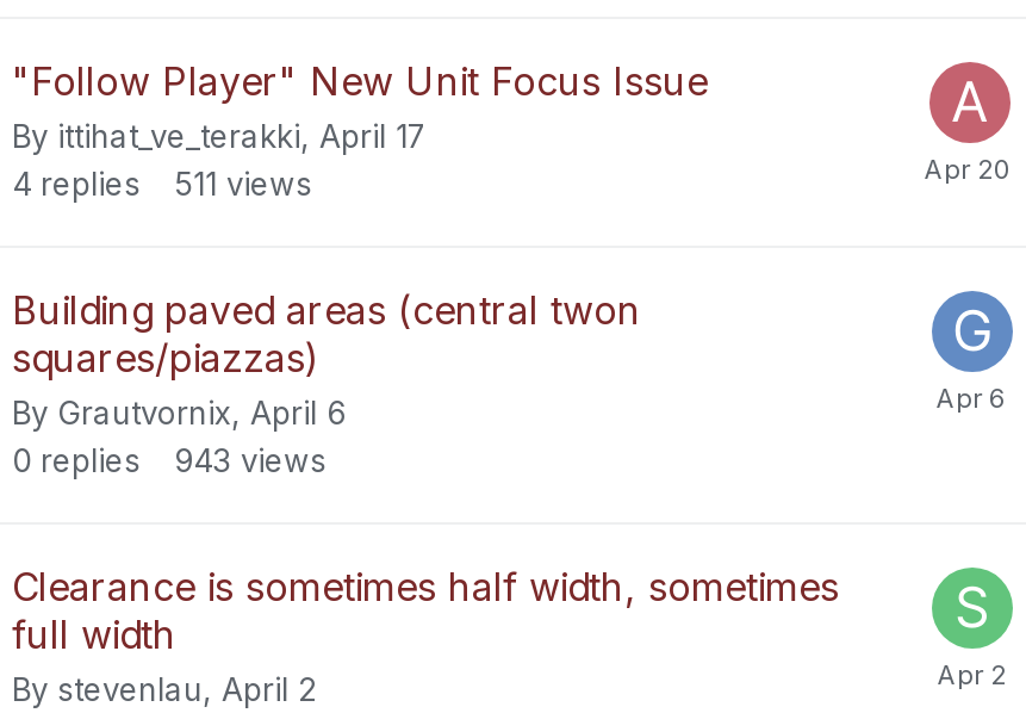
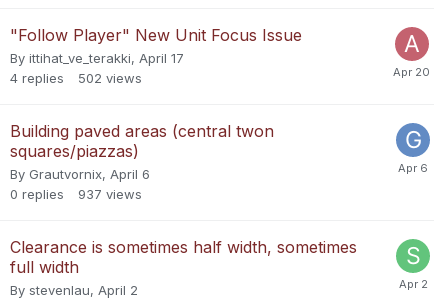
- 4 replies 511 views
+ 4 replies 502 views

- 0 replies 943 views
+ 0 replies 937 views
